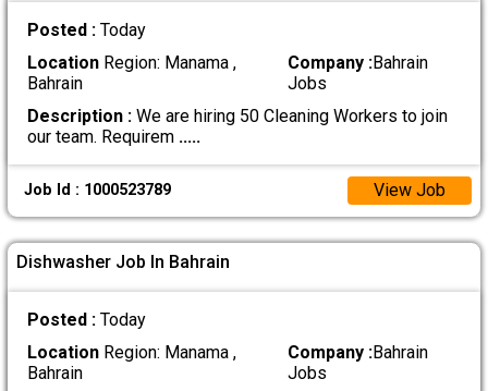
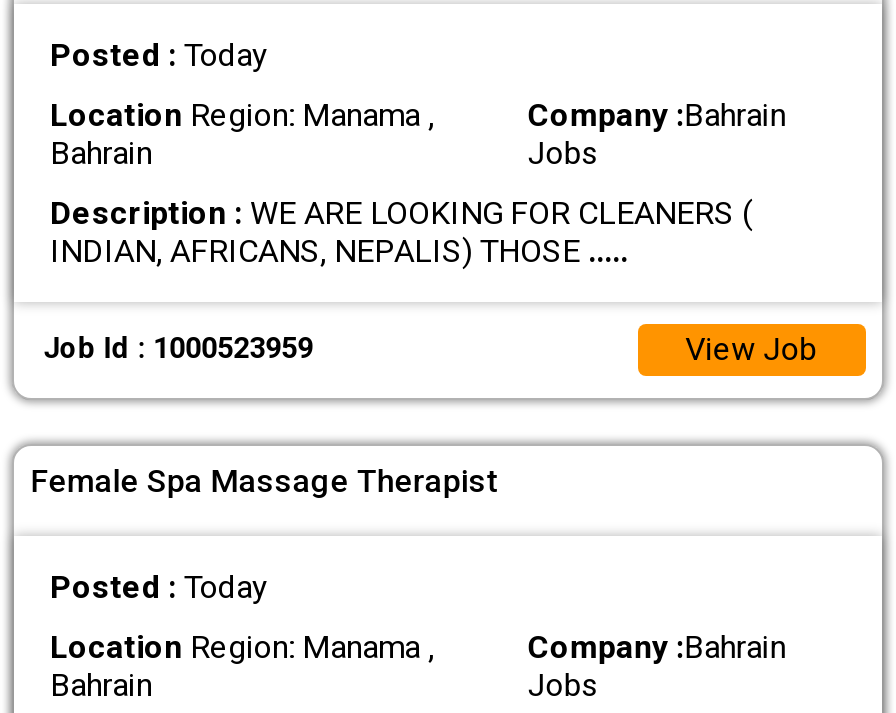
- Description : We are hiring 50 Cleaning Workers to join
- our team. Requirem.....
+ Description : WE ARE LOOKING FOR CLEANERS (
+ INDIAN, AFRICANS, NEPALIS) THOSE.....

- Job Id : 1000523789
+ Job Id : 1000523959

- Dishwasher Job In Bahrain
+ Female Spa Massage Therapist
